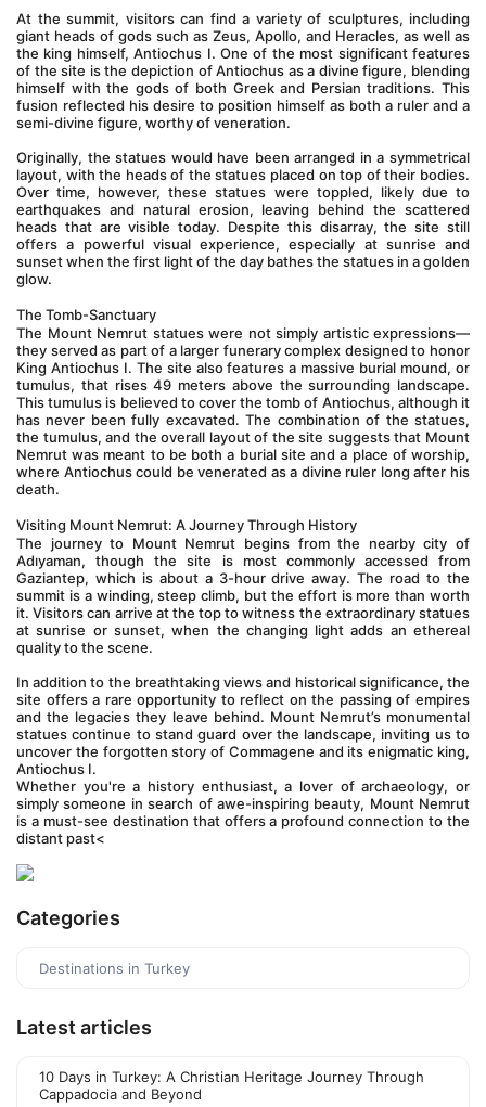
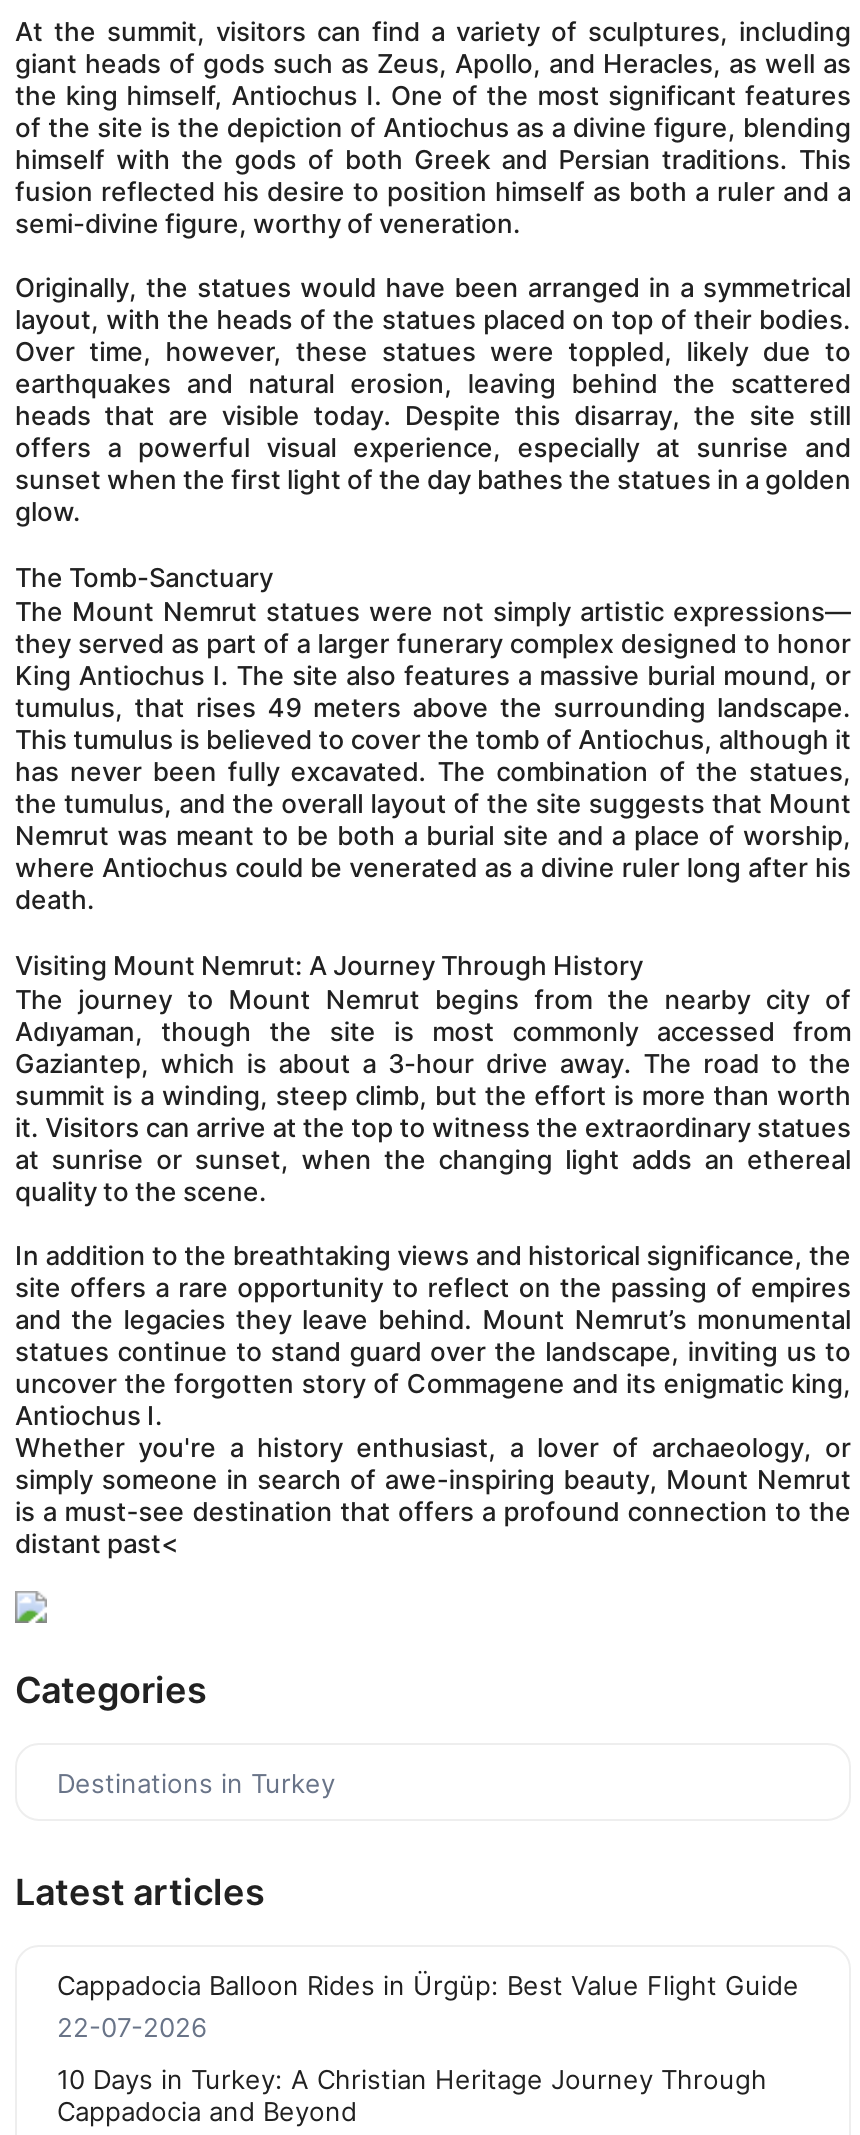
+ Cappadocia Balloon Rides in Ürgüp: Best Value Flight Guide
+ 22-07-2026
